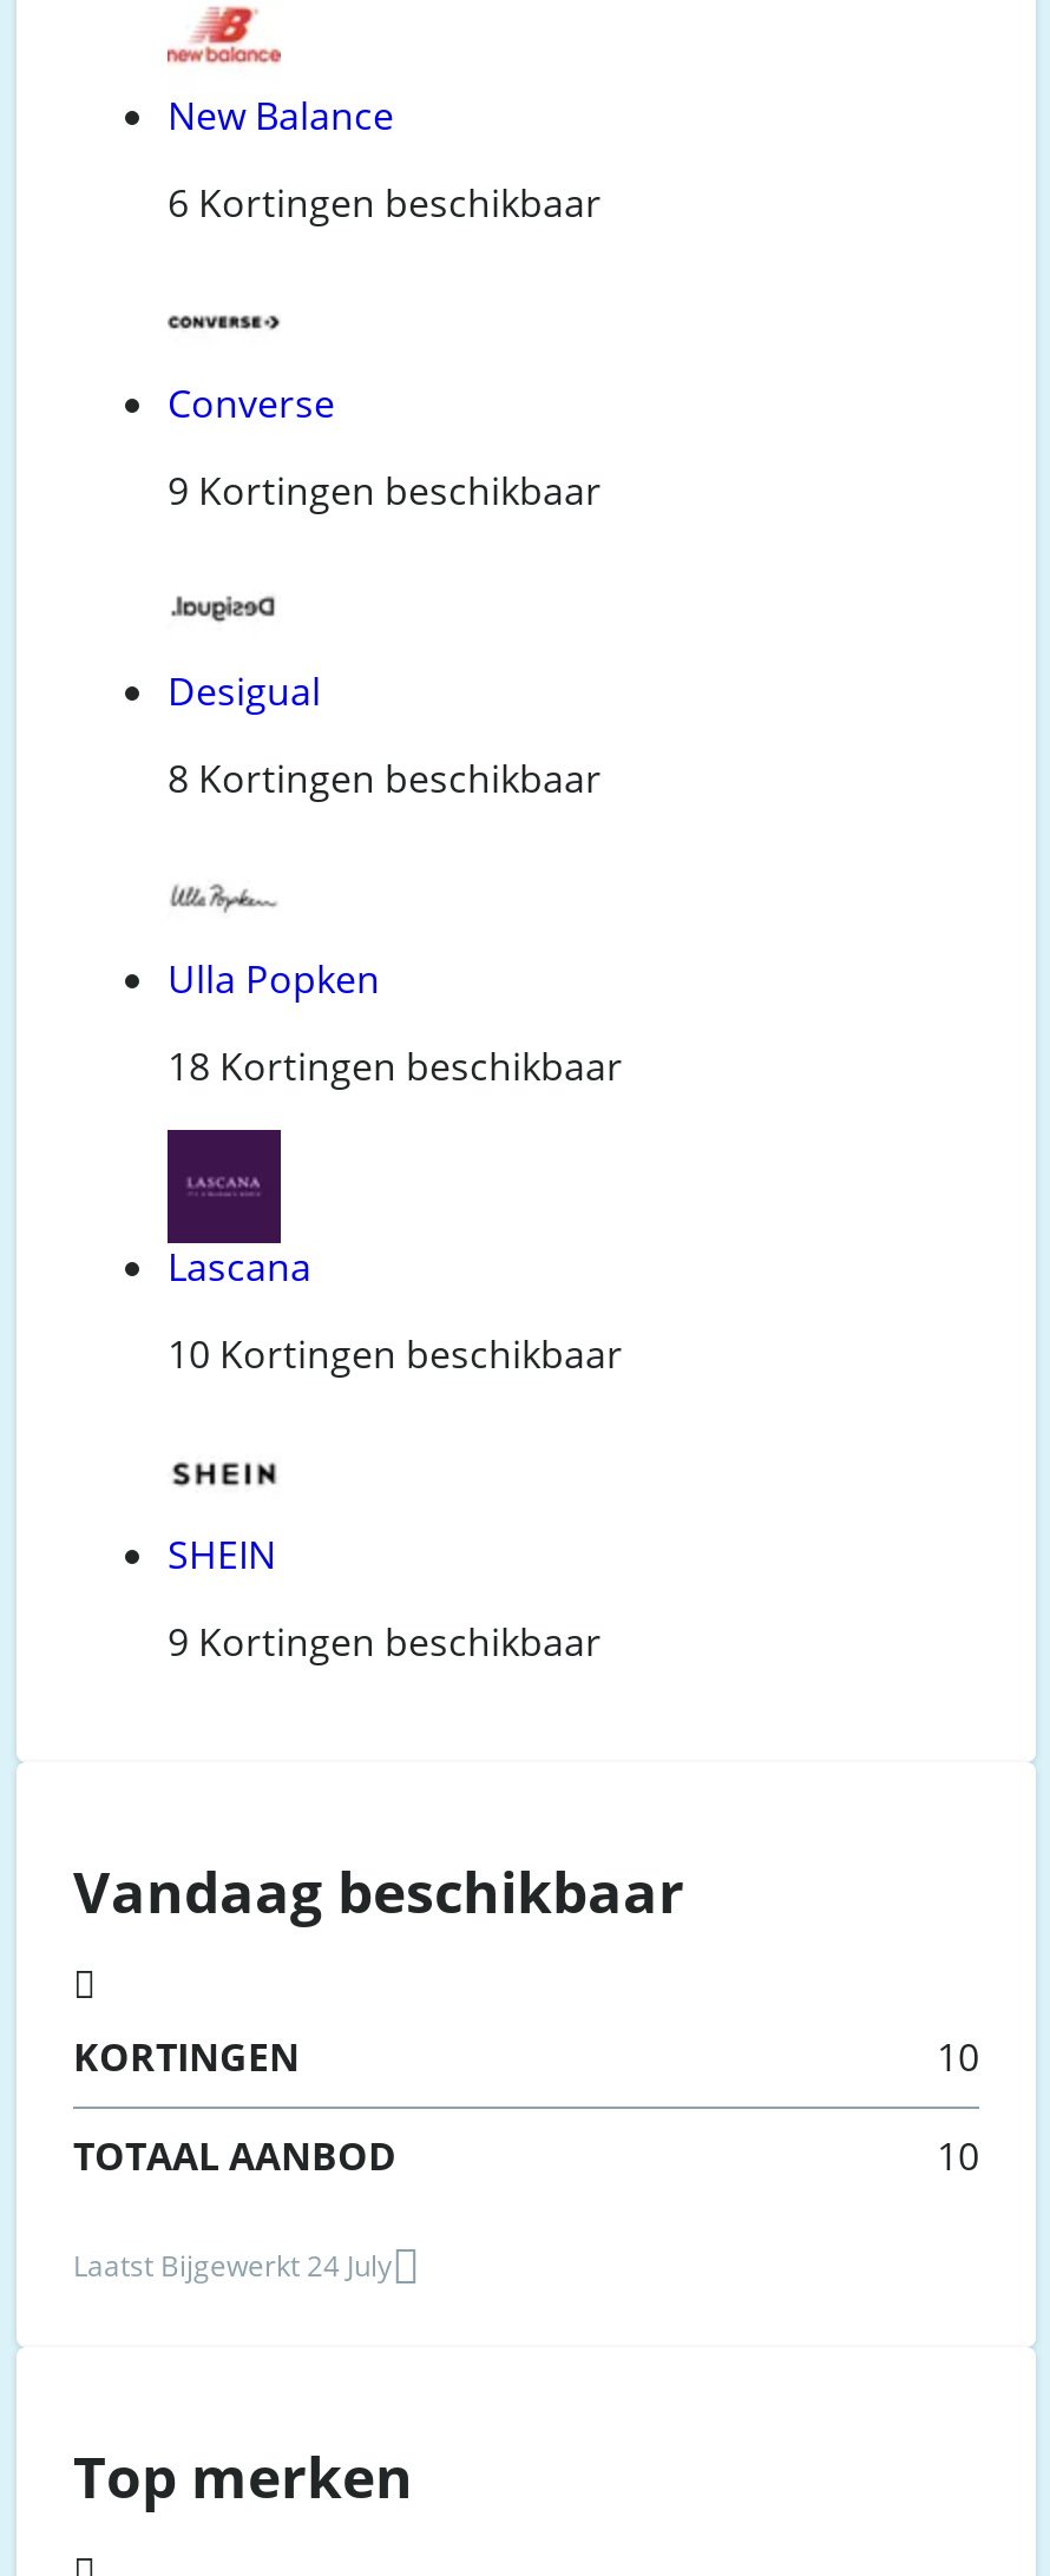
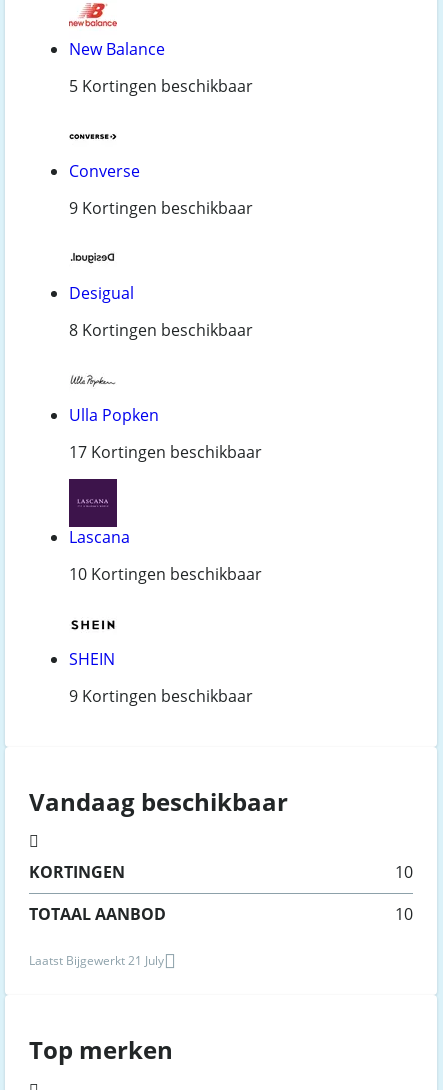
- 6 Kortingen beschikbaar
+ 5 Kortingen beschikbaar

- 18 Kortingen beschikbaar
+ 17 Kortingen beschikbaar

- Laatst Bijgewerkt 24 July
+ Laatst Bijgewerkt 21 July
